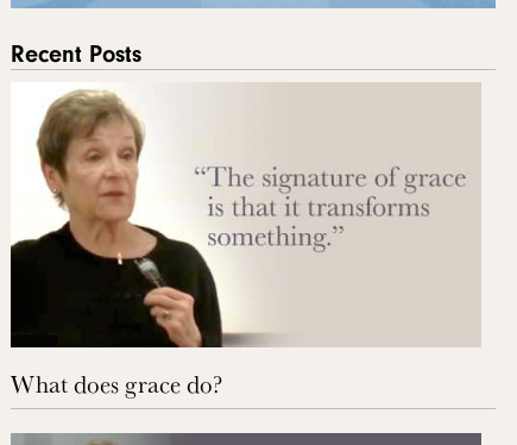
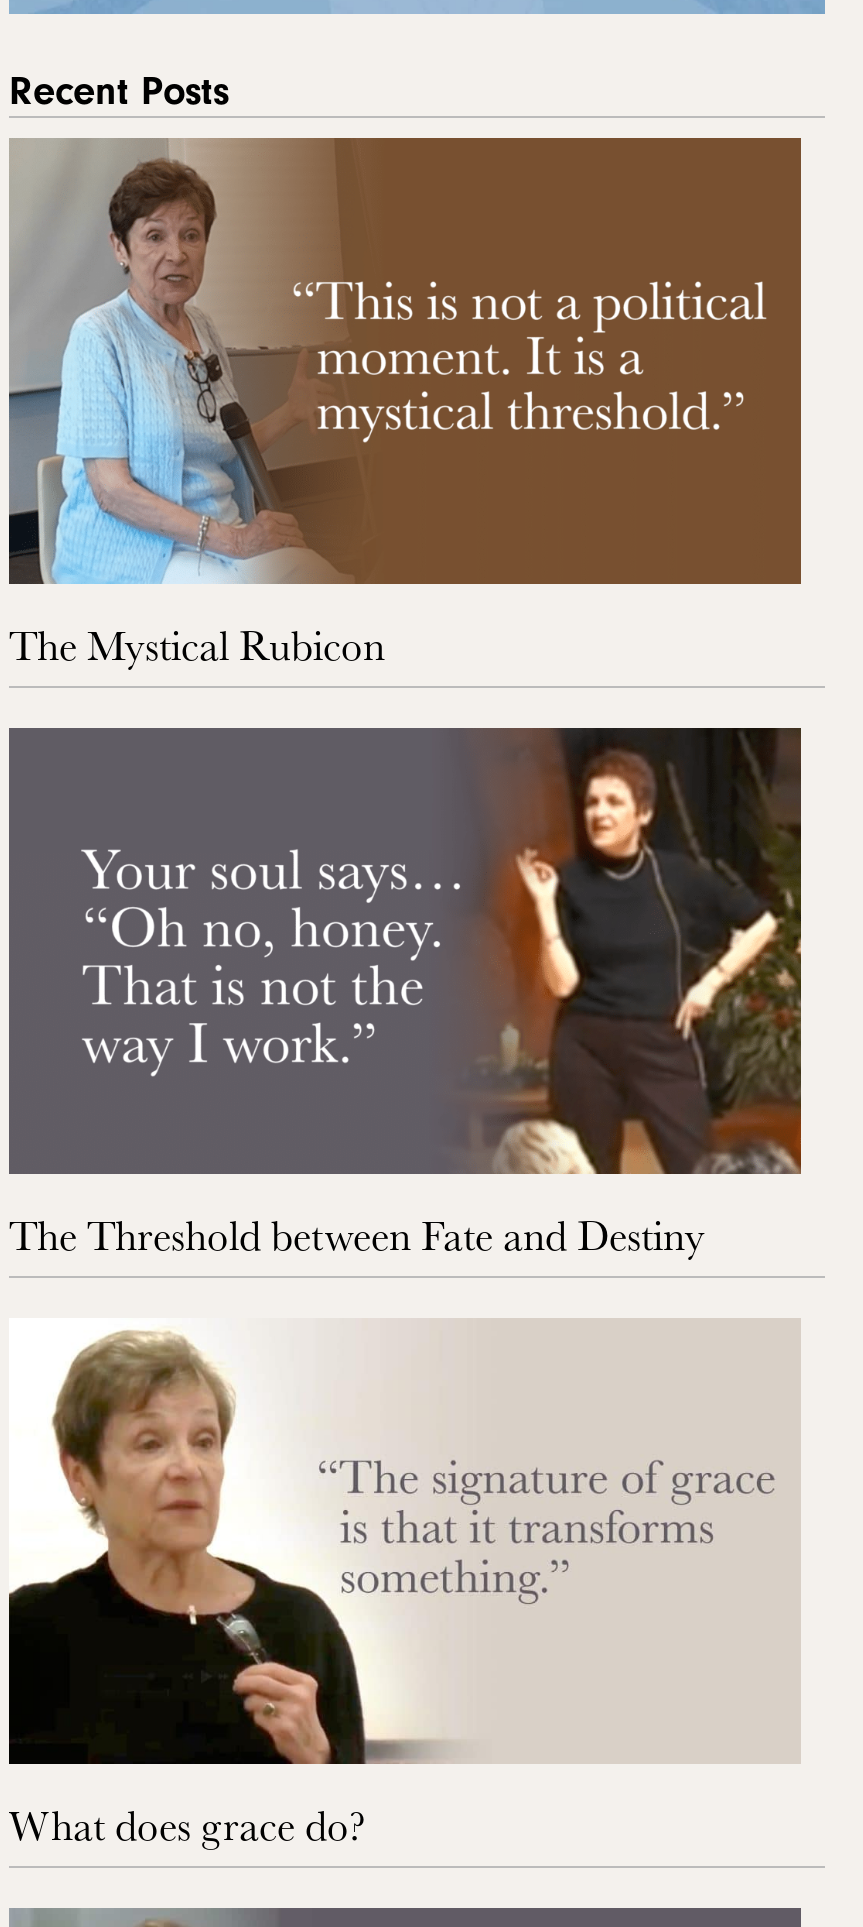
+ [image]
+ The Mystical Rubicon

+ [image]
+ The Threshold between Fate and Destiny
